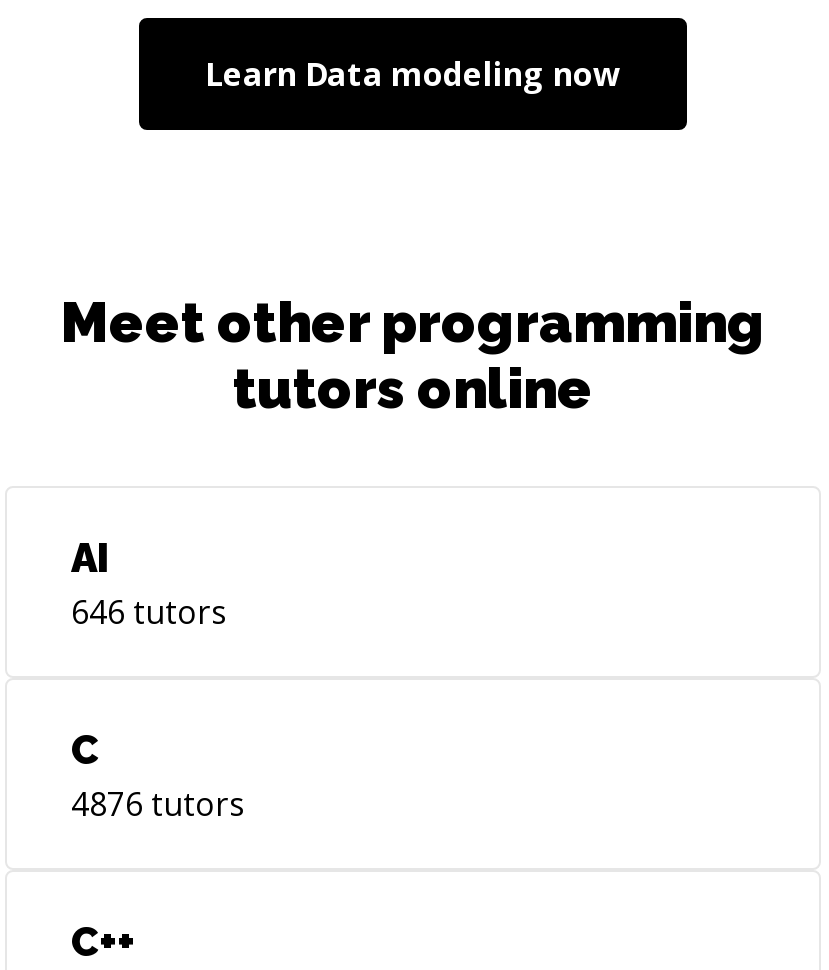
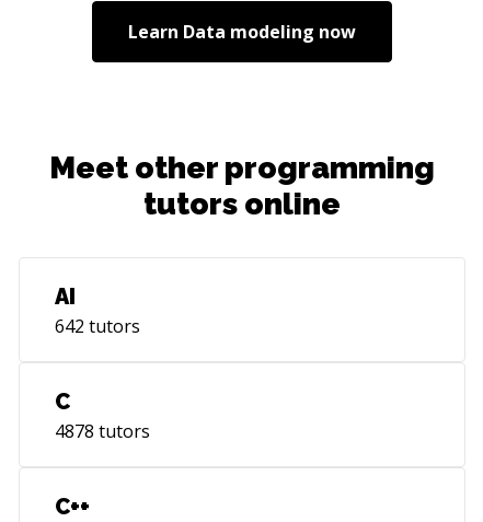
- 646 tutors
+ 642 tutors

- 4876 tutors
+ 4878 tutors
